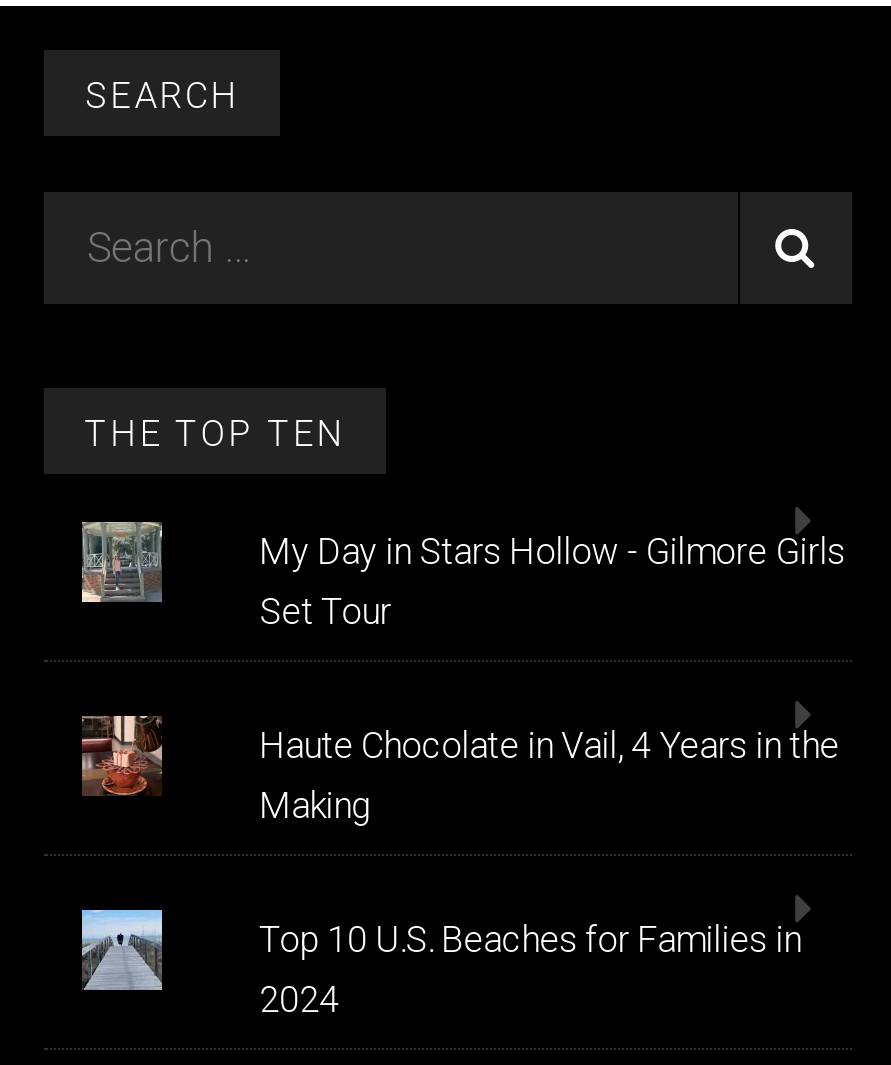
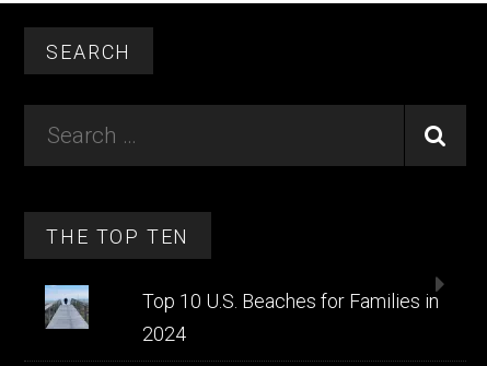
- [image]

- My Day in Stars Hollow - Gilmore Girls
- Set Tour
- Haute Chocolate in Vail, 4 Years in the
- Making

- [image]
